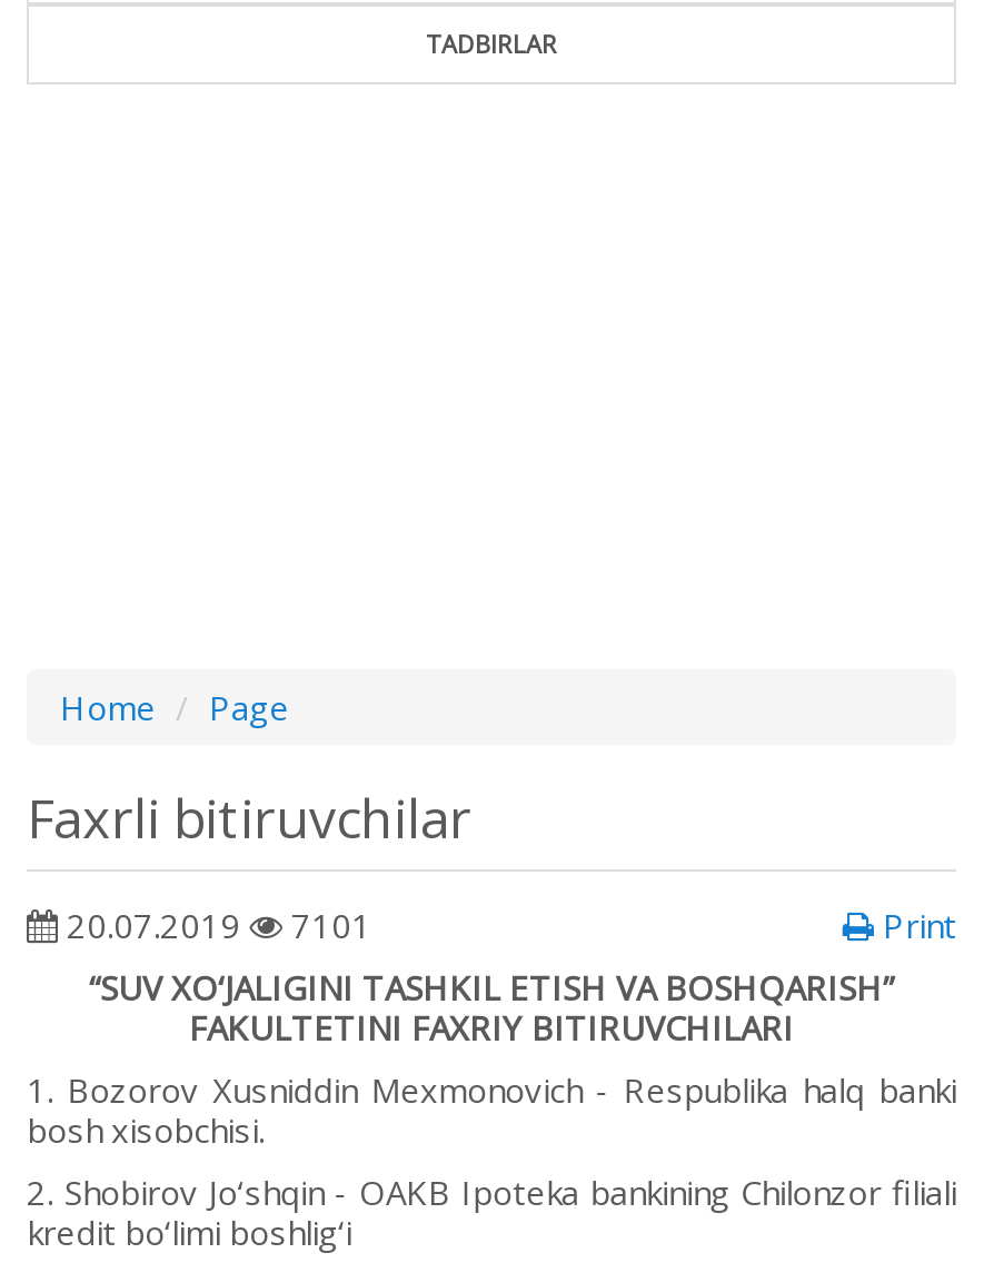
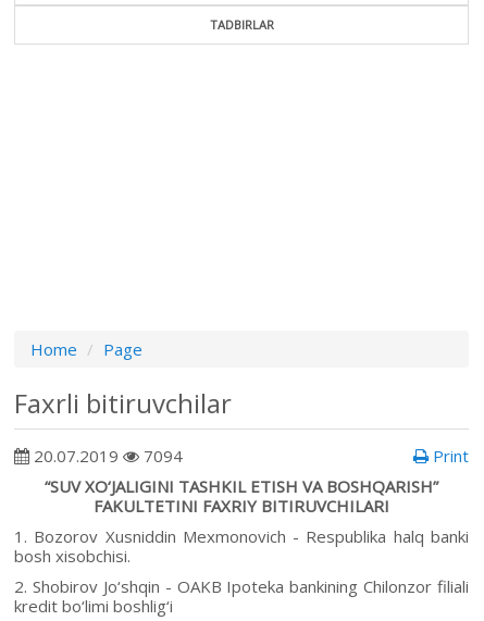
- 20.07.2019 7101
+ 20.07.2019 7094
